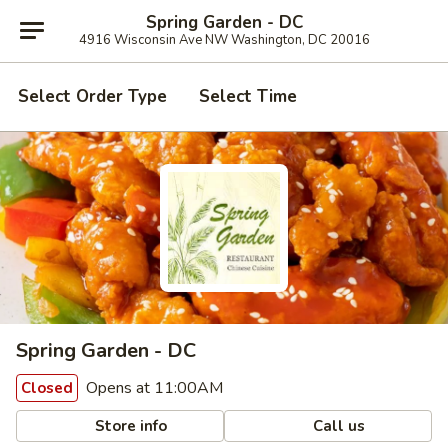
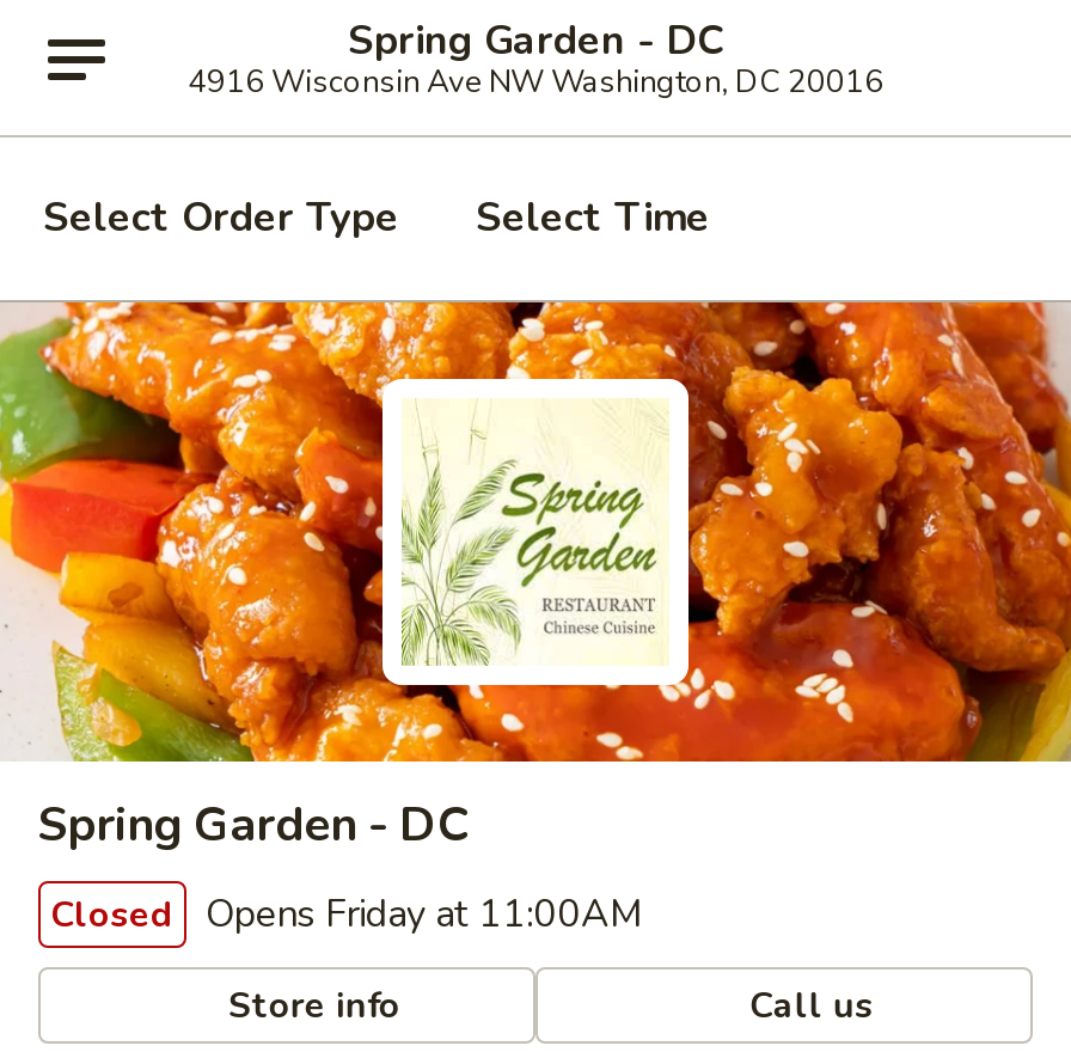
- Closed Opens at 11:00AM
+ Closed Opens Friday at 11:00AM
